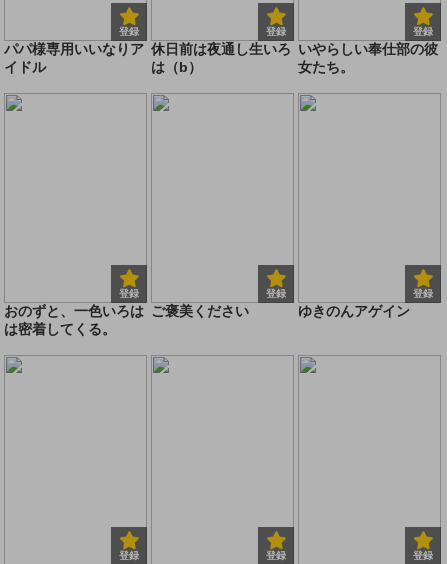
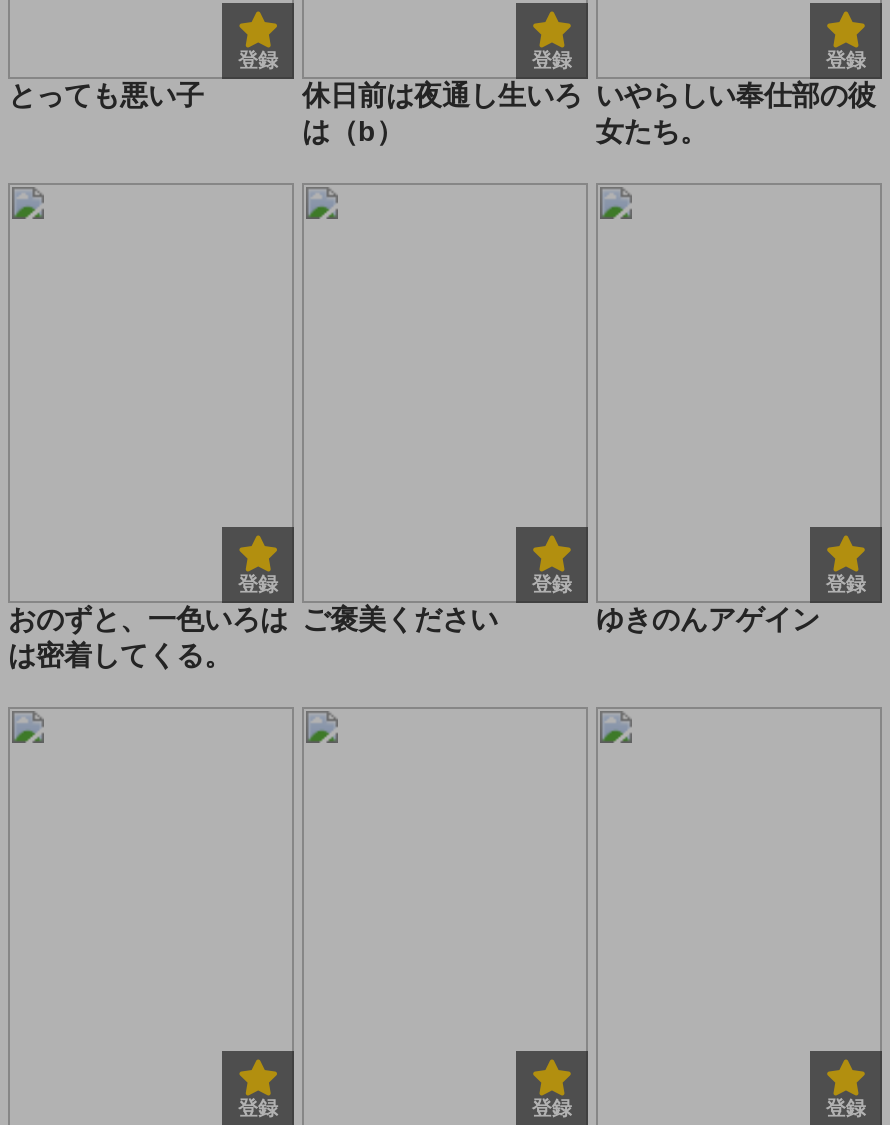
- パパ様専用いいなりア
- イドル
+ とっても悪い子
